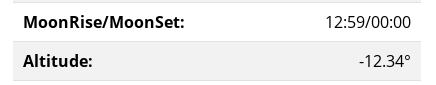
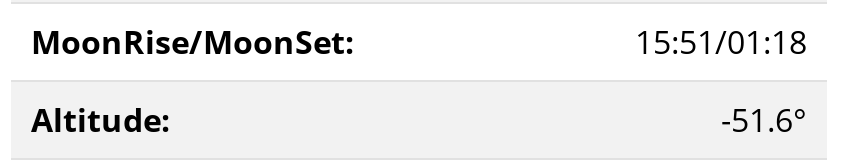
- 12:59/00:00
+ 15:51/01:18

- -12.34°
+ -51.6°
